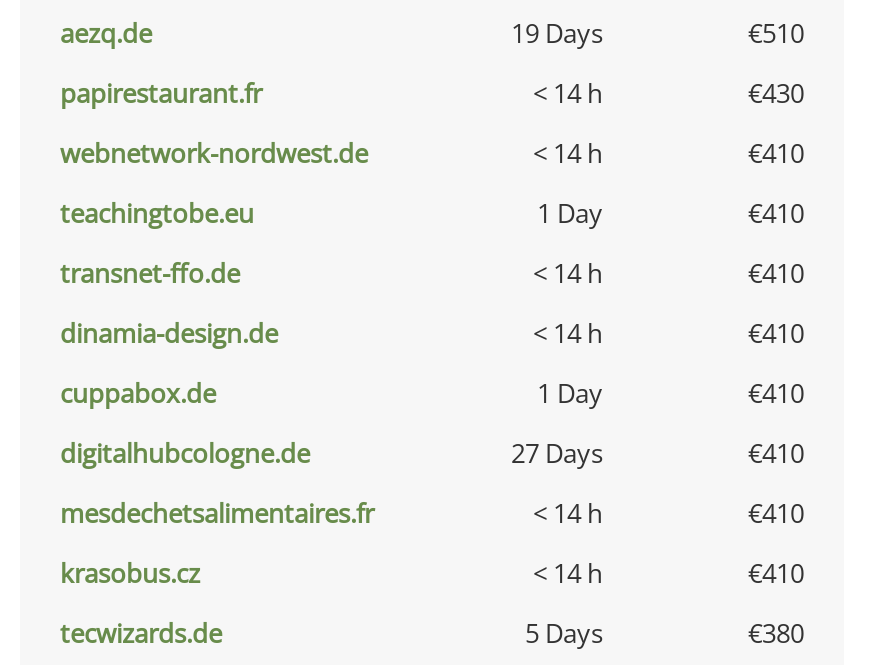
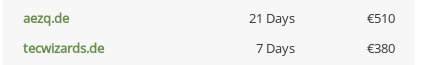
- 19 Days
+ 21 Days

- papirestaurant.fr
- < 14 h
- €430
- webnetwork-nordwest.de
- < 14 h
- €410
- teachingtobe.eu
- 1 Day
- €410
- transnet-ffo.de
- < 14 h
- €410
- dinamia-design.de
- < 14 h
- €410
- cuppabox.de
- 1 Day
- €410
- digitalhubcologne.de
- 27 Days
- €410
- mesdechetsalimentaires.fr
- < 14 h
- €410
- krasobus.cz
- < 14 h
- €410

- 5 Days
+ 7 Days
